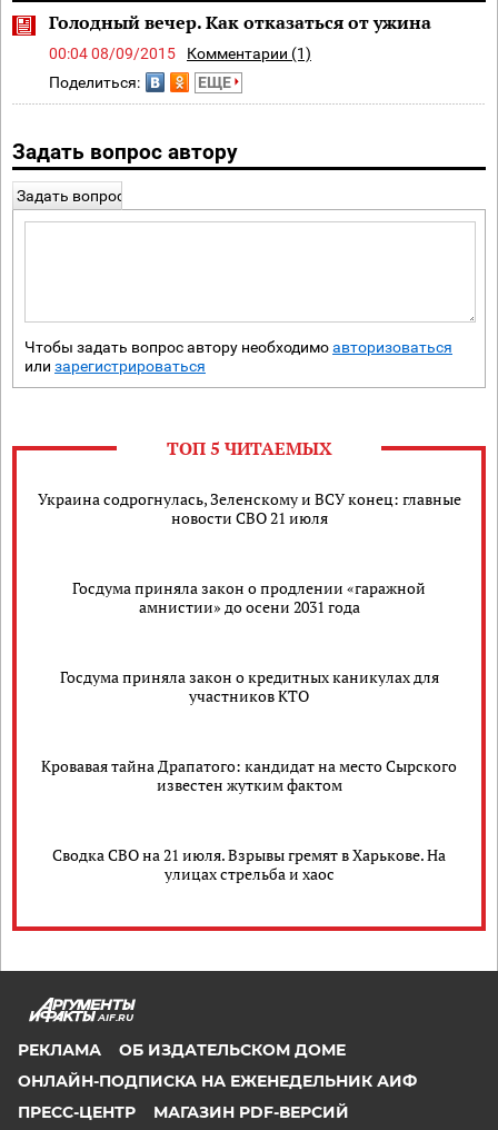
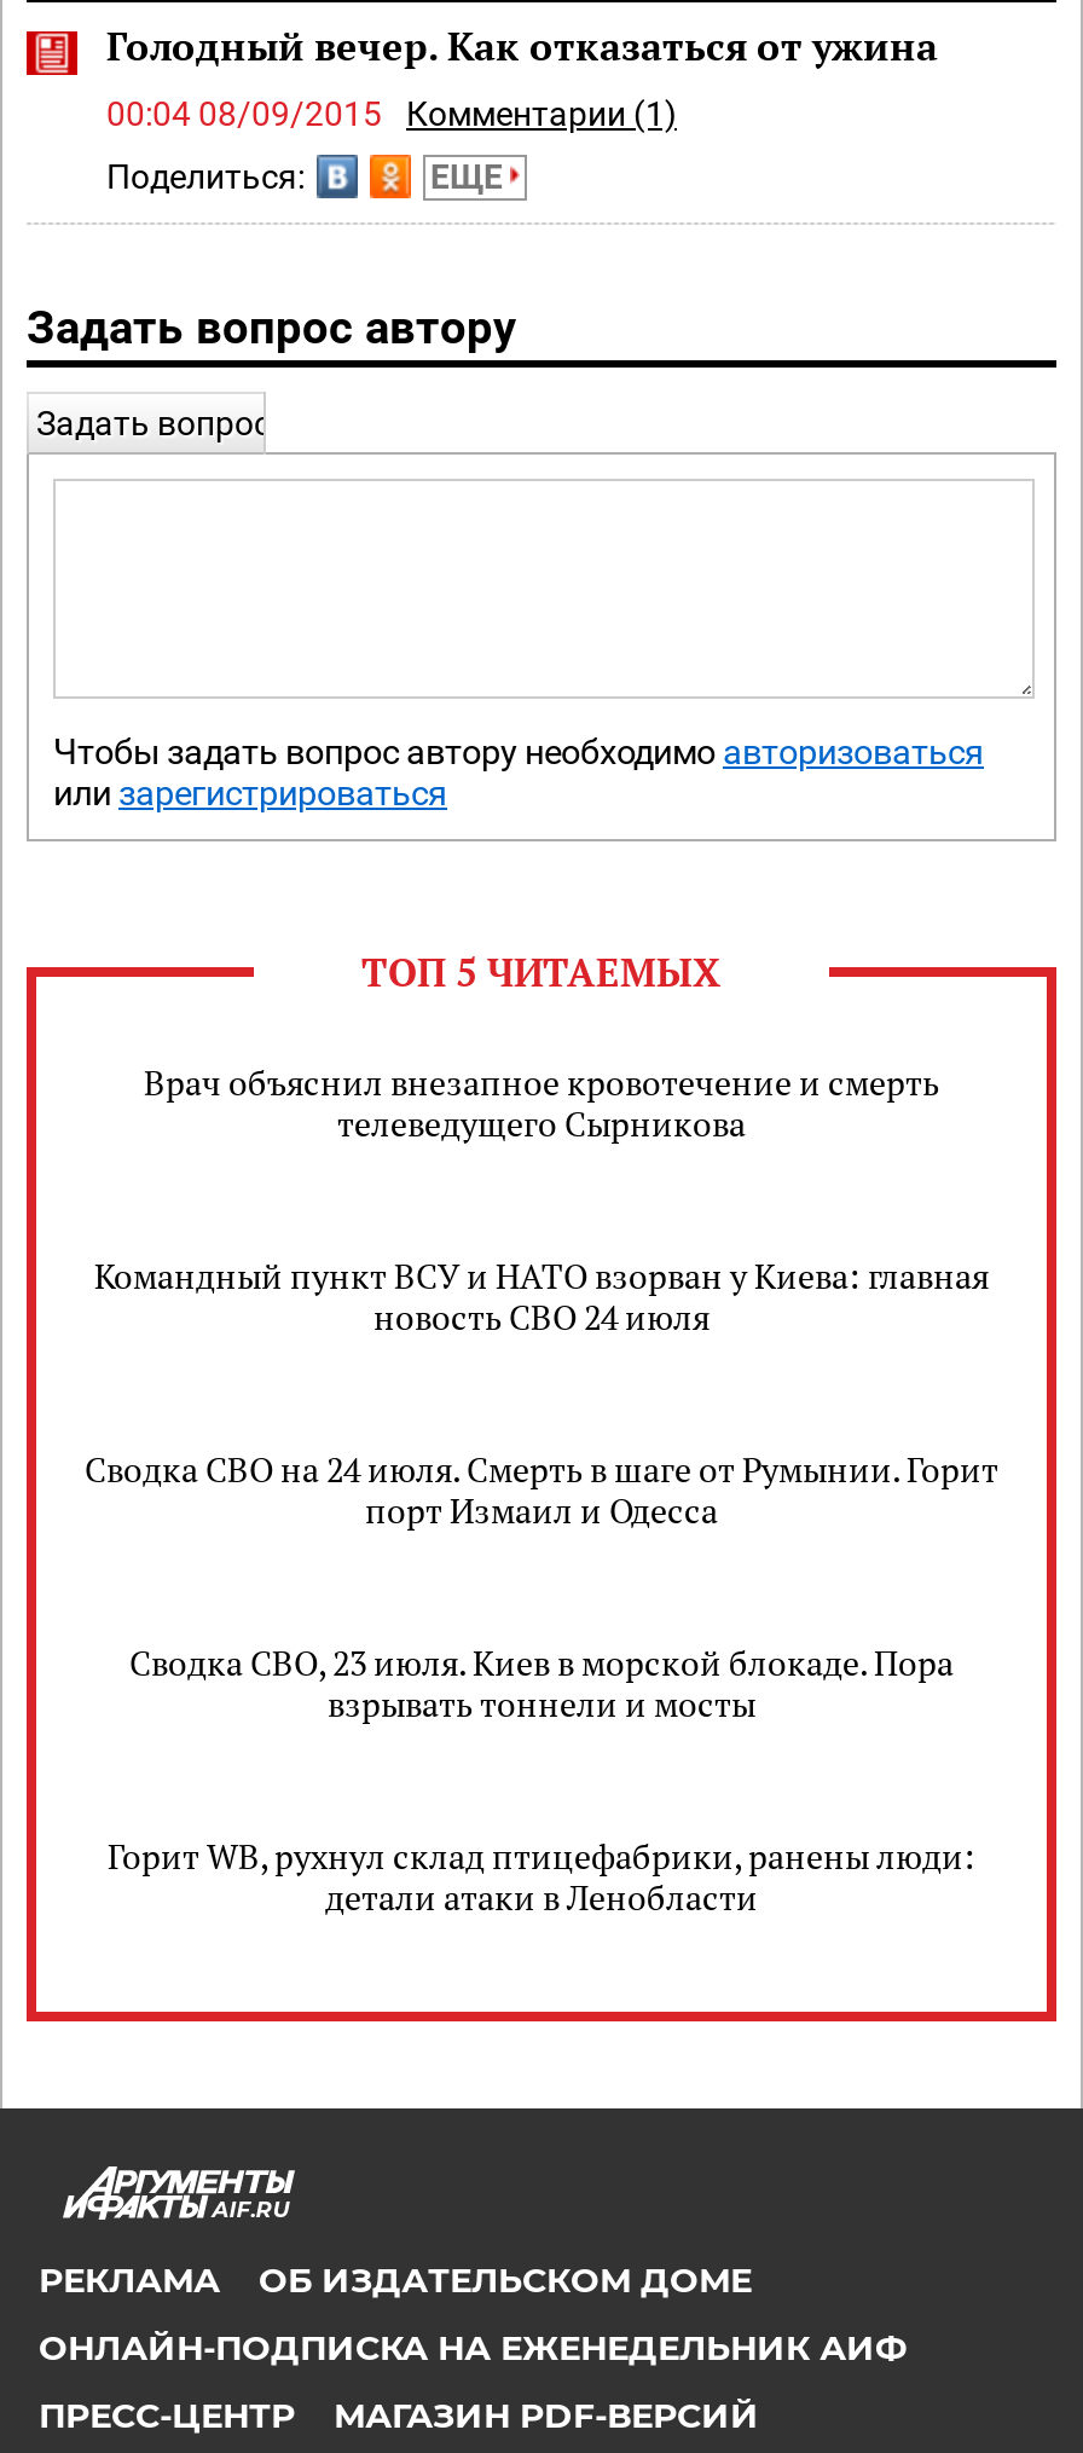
- Украина содрогнулась, Зеленскому и ВСУ конец: главные
- новости СВО 21 июля
+ Врач объяснил внезапное кровотечение и смерть
+ телеведущего Сырникова

- Госдума приняла закон о продлении «гаражной
- амнистии» до осени 2031 года
+ Командный пункт ВСУ и НАТО взорван у Киева: главная
+ новость СВО 24 июля

- Госдума приняла закон о кредитных каникулах для
- участников КТО
+ Сводка СВО на 24 июля. Смерть в шаге от Румынии. Горит
+ порт Измаил и Одесса

- Кровавая тайна Драпатого: кандидат на место Сырского
- известен жутким фактом
+ Сводка СВО, 23 июля. Киев в морской блокаде. Пора
+ взрывать тоннели и мосты

- Сводка СВО на 21 июля. Взрывы гремят в Харькове. На
- улицах стрельба и хаос
+ Горит WB, рухнул склад птицефабрики, ранены люди:
+ детали атаки в Ленобласти
